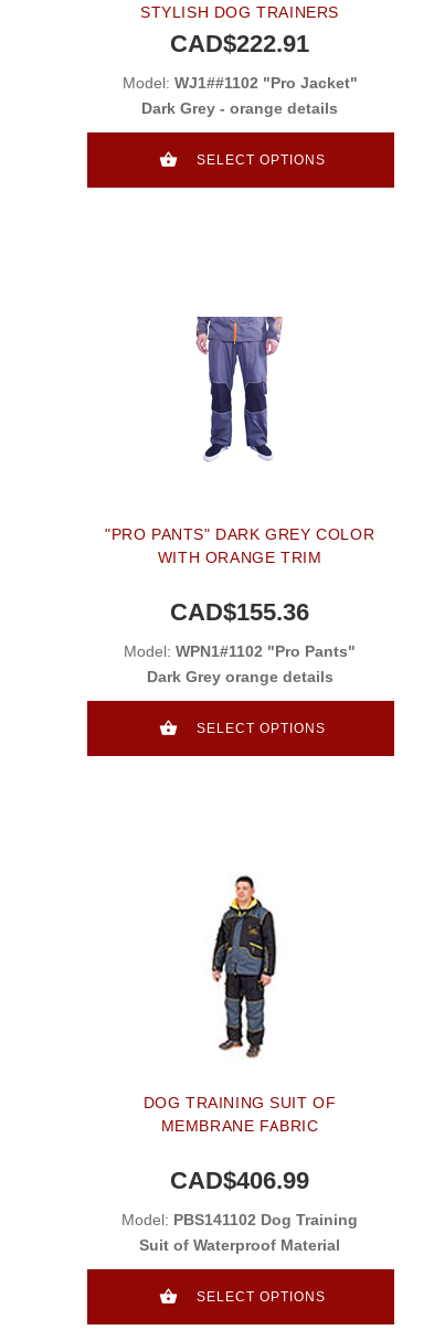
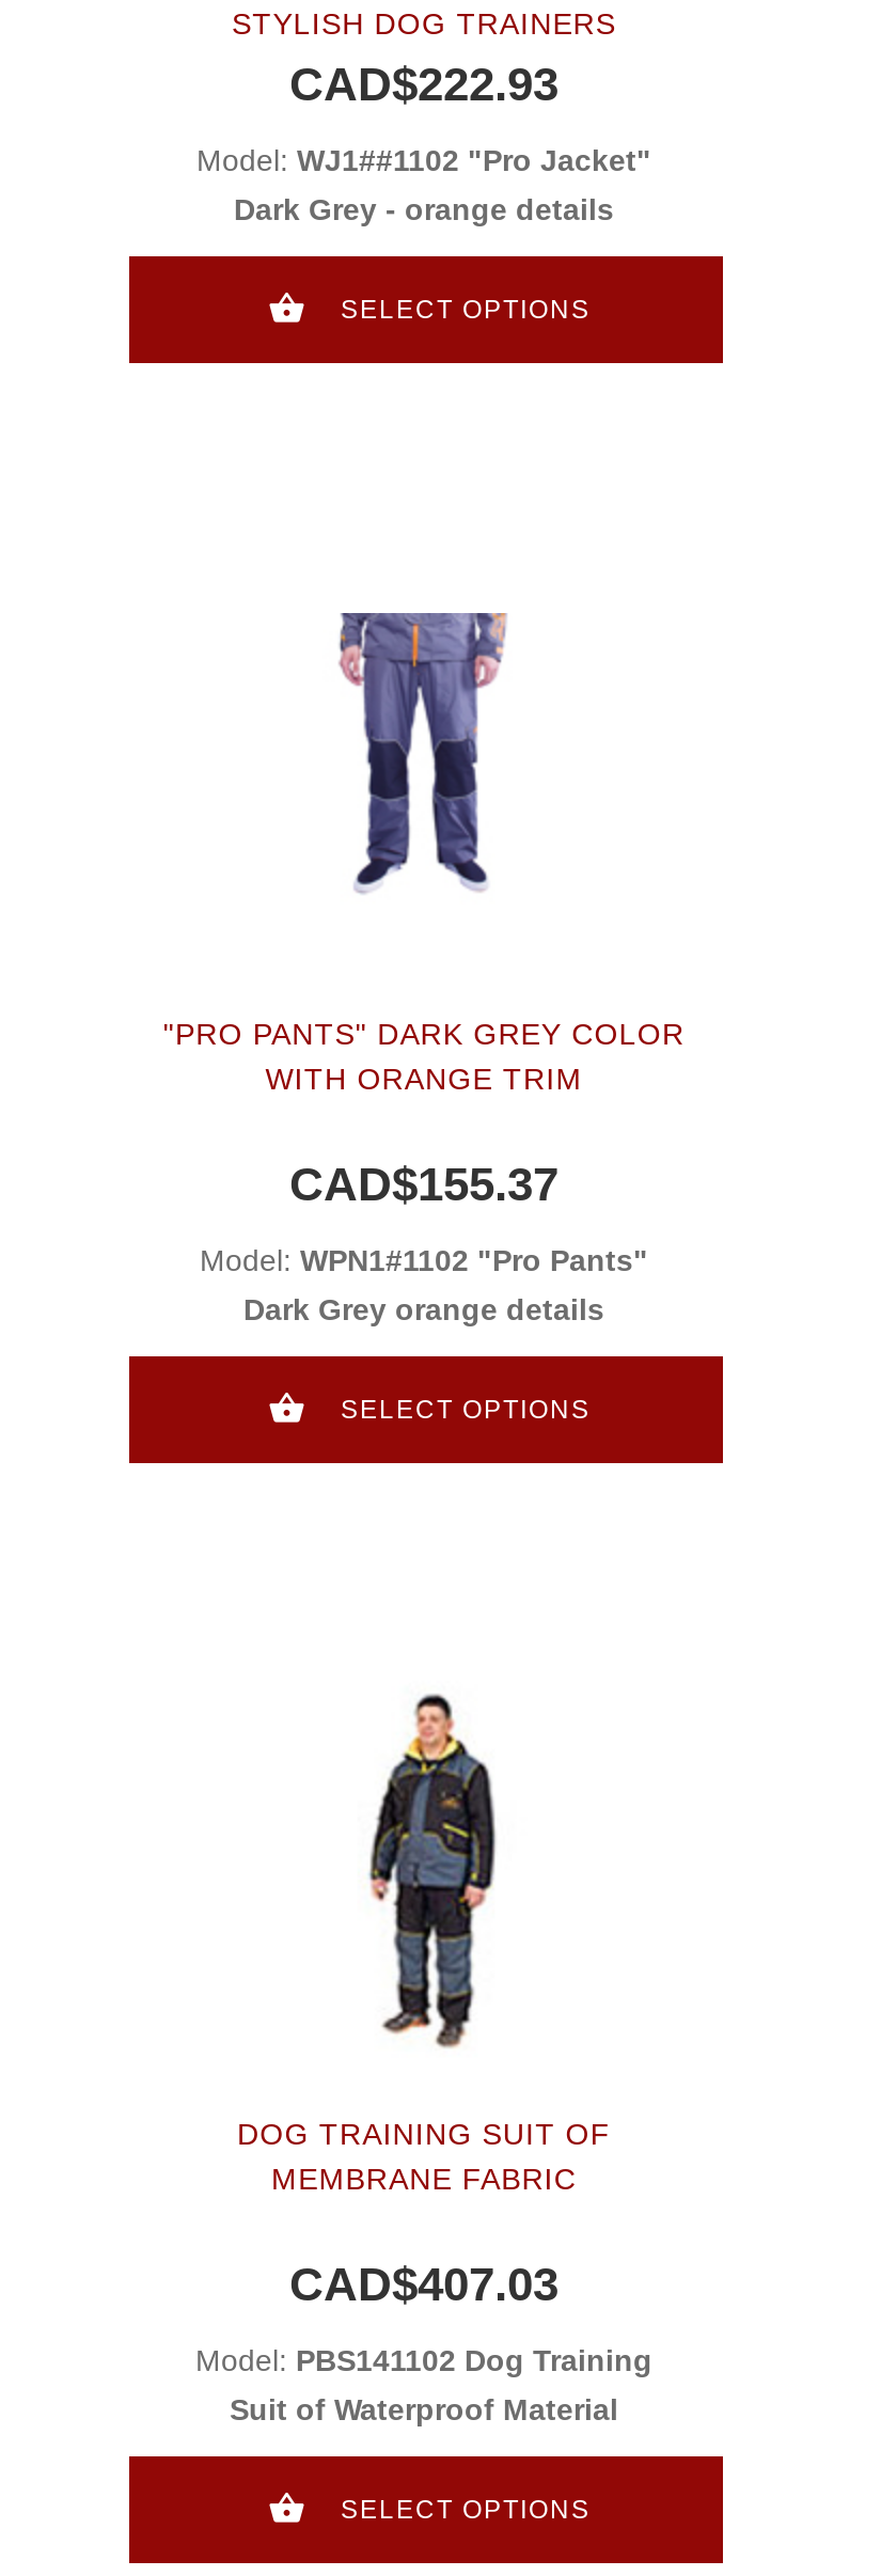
- CAD$222.91
+ CAD$222.93

- CAD$155.36
+ CAD$155.37

- CAD$406.99
+ CAD$407.03
